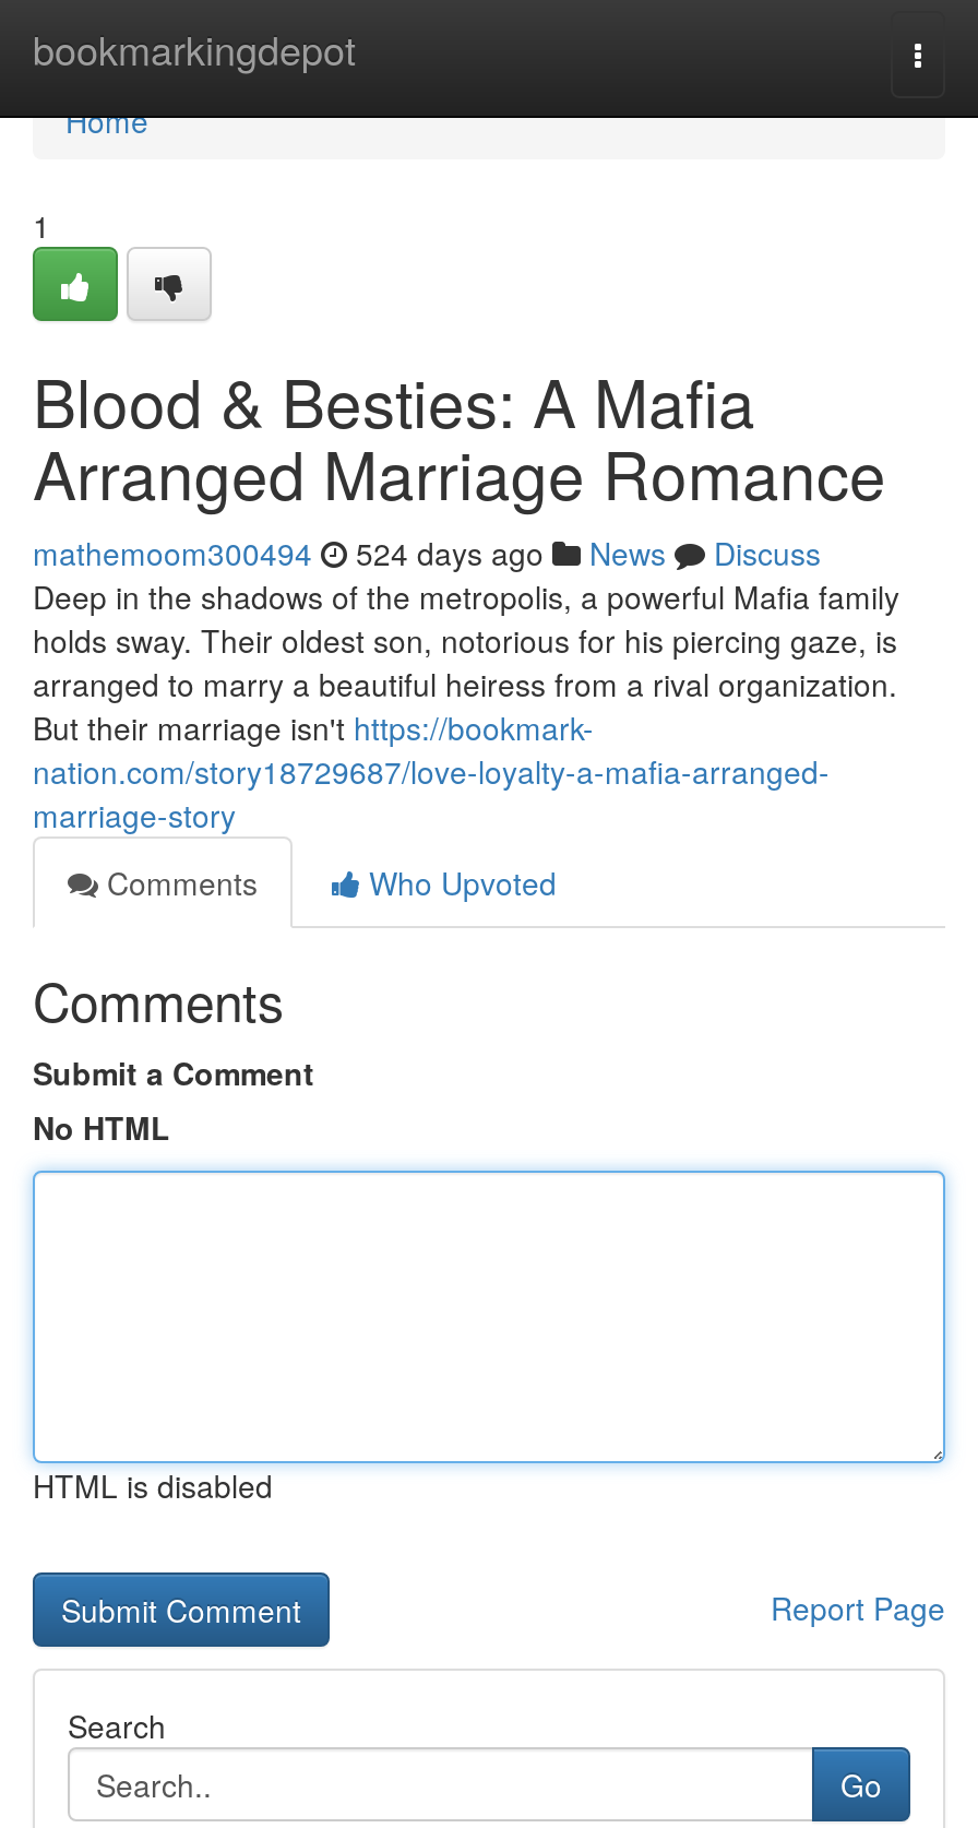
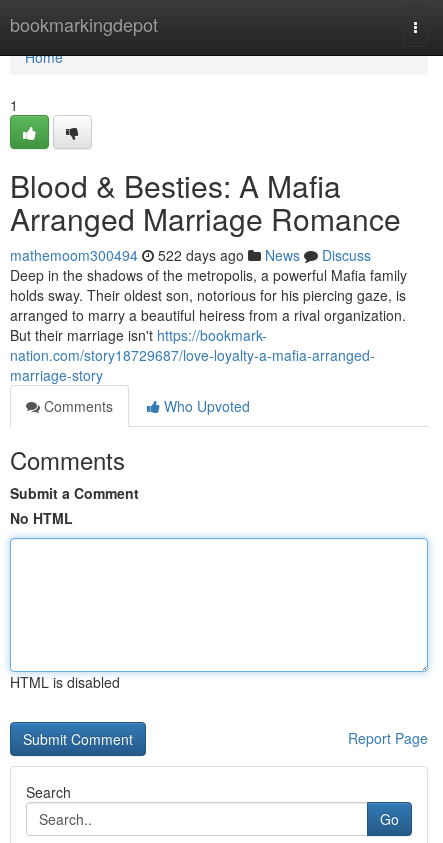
- mathemoom300494 524 days ago News Discuss
+ mathemoom300494 522 days ago News Discuss
